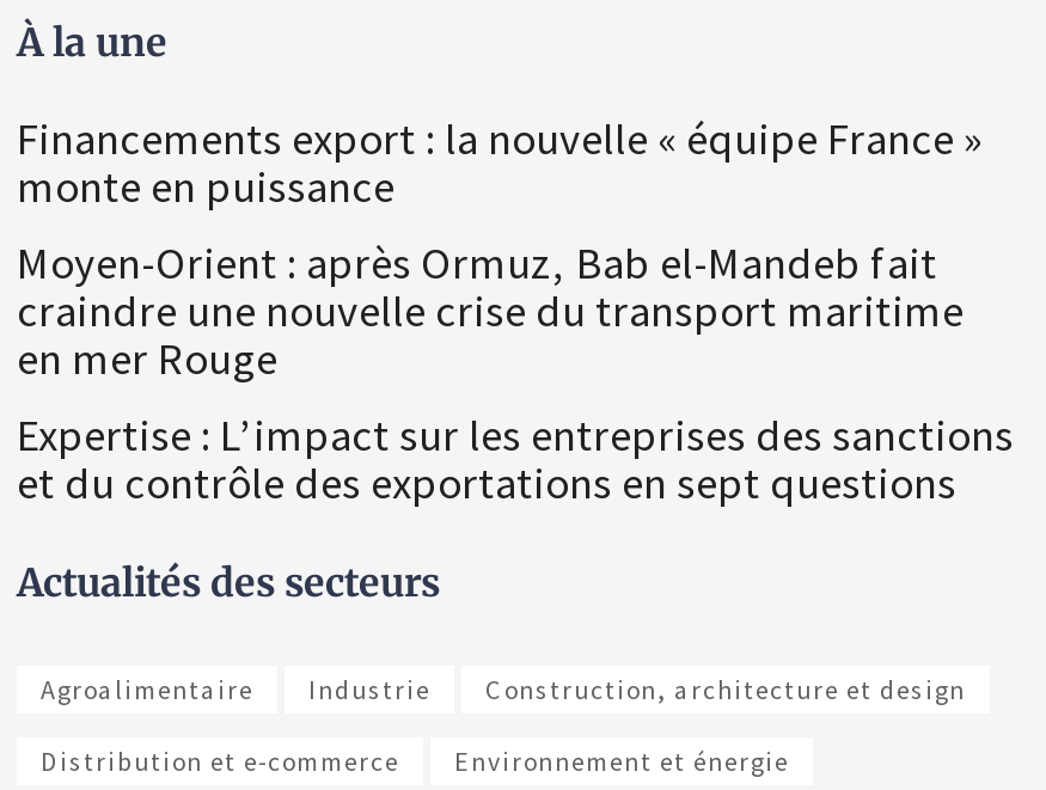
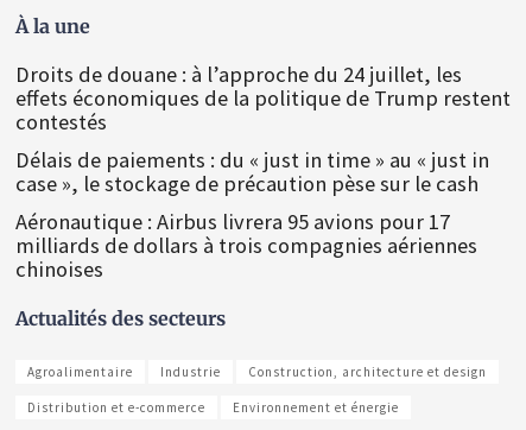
- Financements export : la nouvelle « équipe France »
- monte en puissance
- Moyen-Orient : après Ormuz, Bab el-Mandeb fait
- craindre une nouvelle crise du transport maritime
- en mer Rouge
- Expertise : L’impact sur les entreprises des sanctions
- et du contrôle des exportations en sept questions
+ Droits de douane : à l’approche du 24 juillet, les
+ effets économiques de la politique de Trump restent
+ contestés
+ Délais de paiements : du « just in time » au « just in
+ case », le stockage de précaution pèse sur le cash
+ Aéronautique : Airbus livrera 95 avions pour 17
+ milliards de dollars à trois compagnies aériennes
+ chinoises
